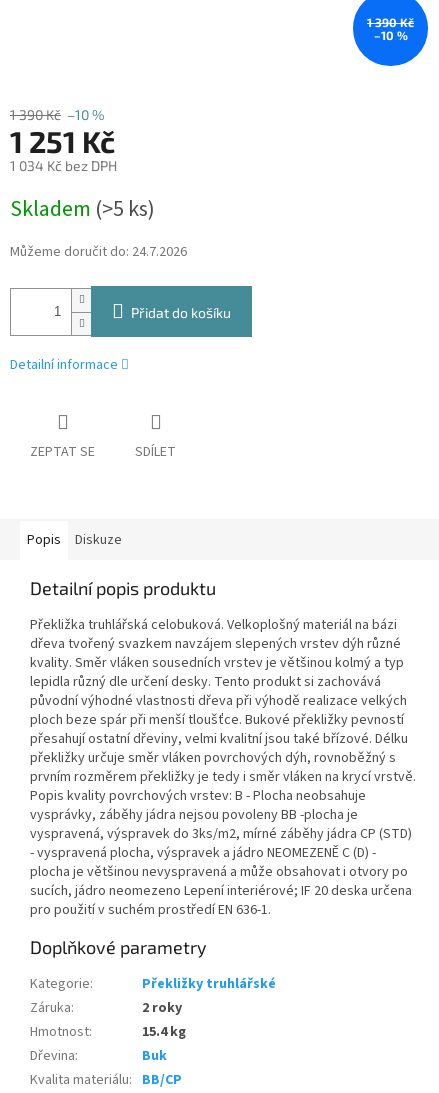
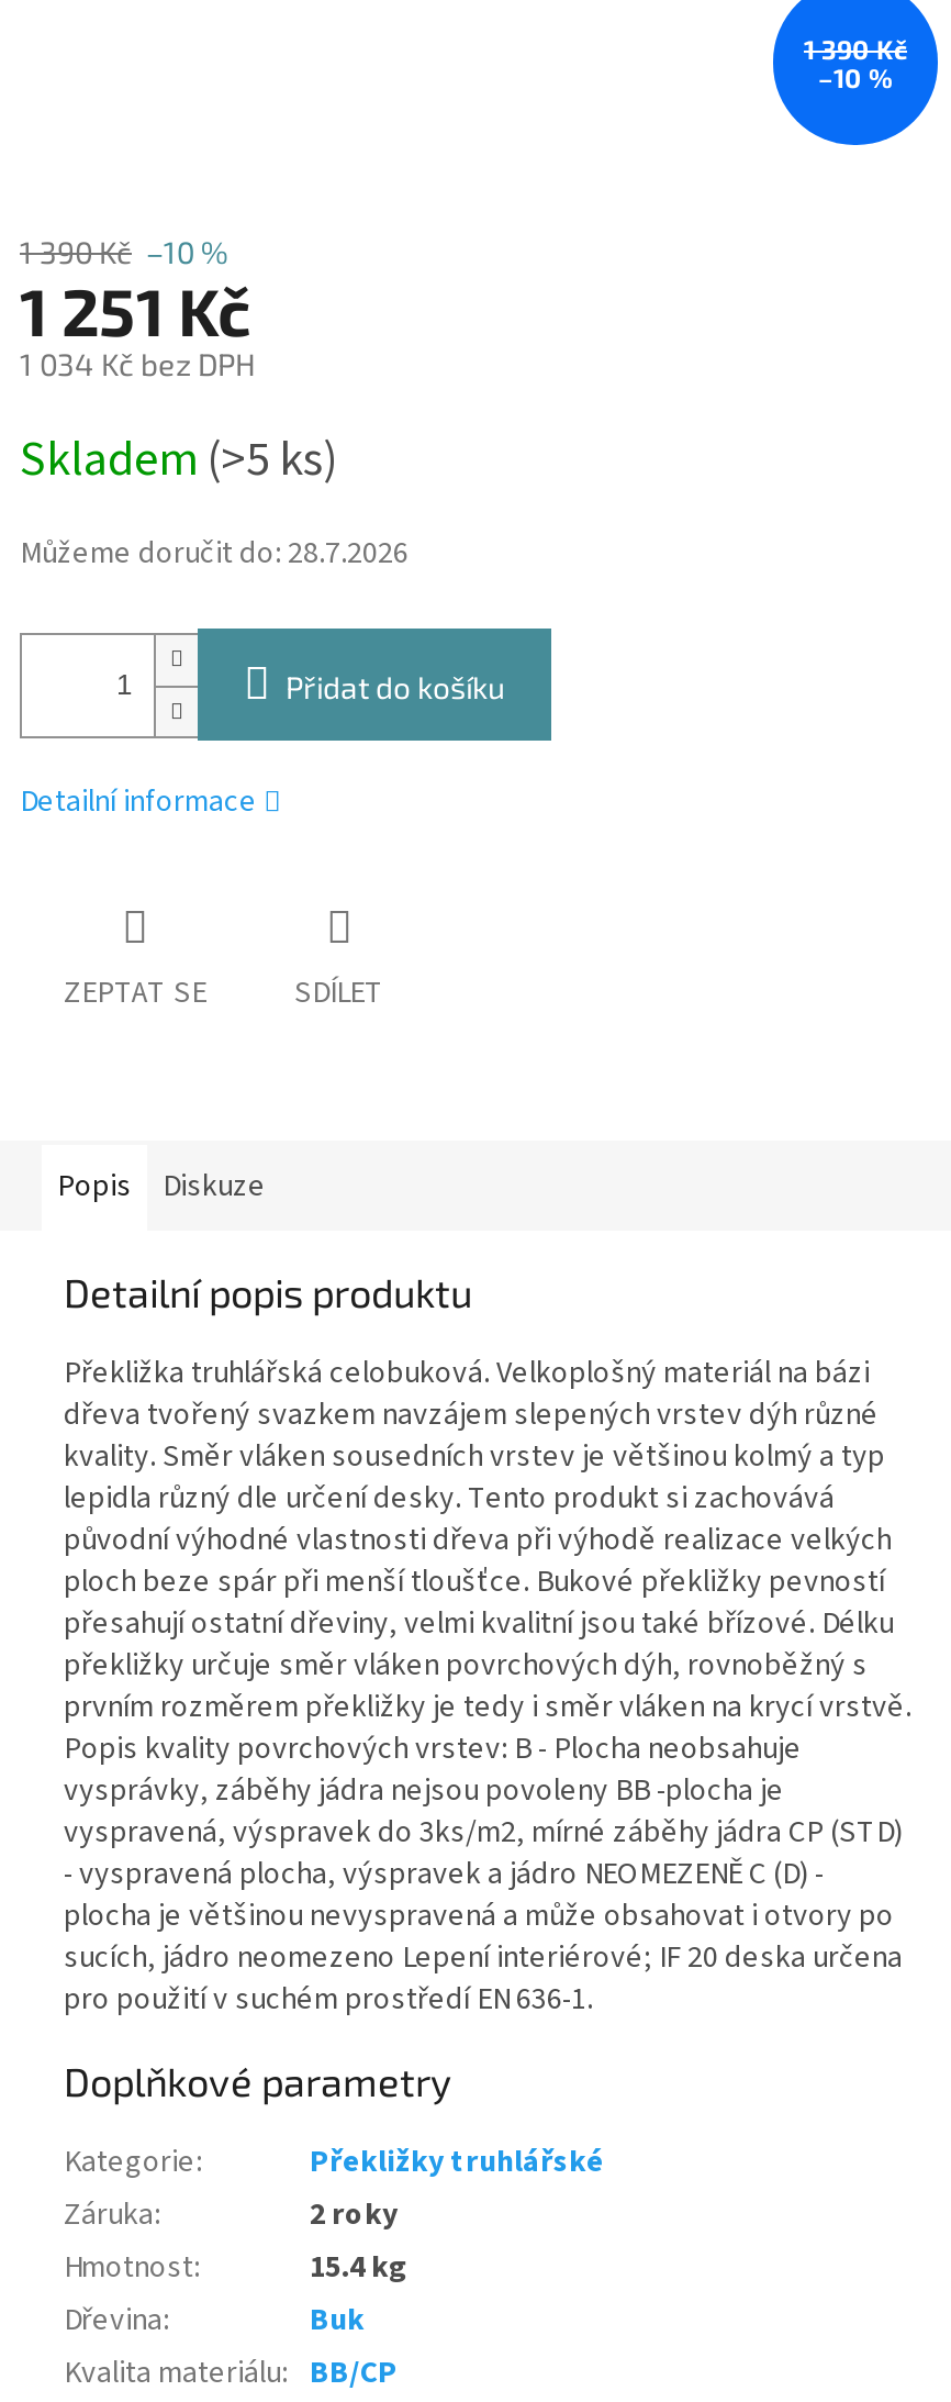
- Můžeme doručit do: 24.7.2026
+ Můžeme doručit do: 28.7.2026
